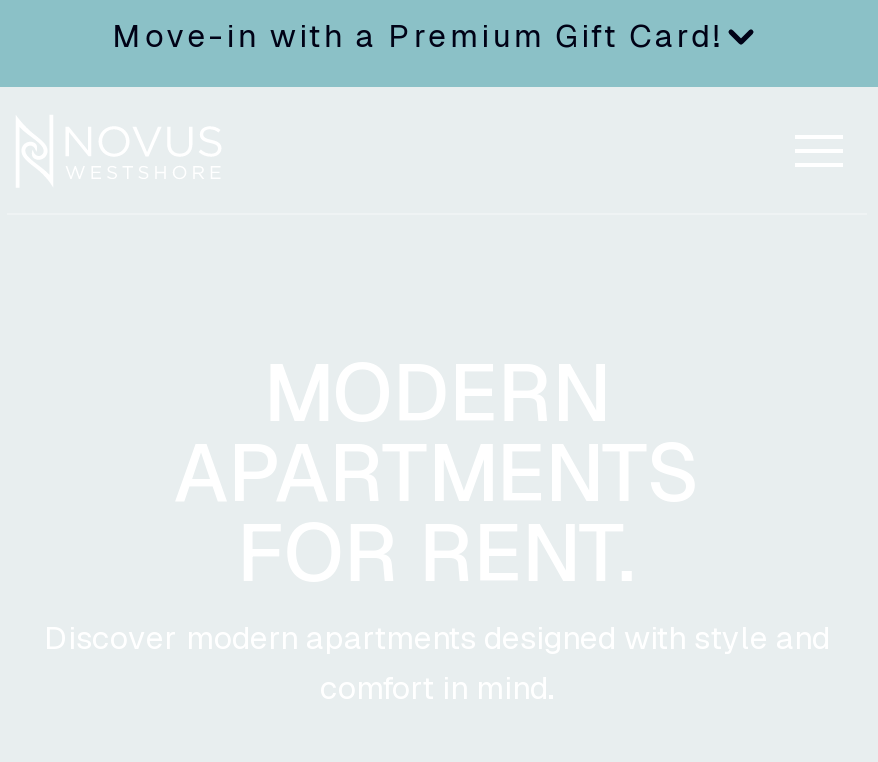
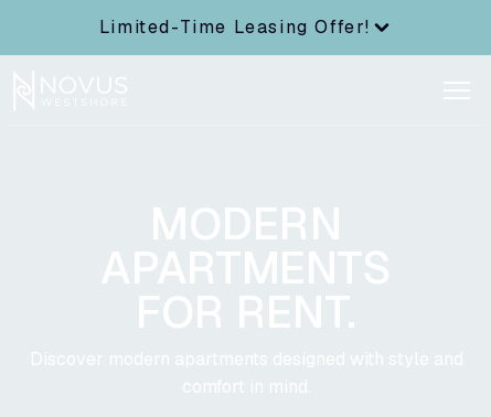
- Move-in with a Premium Gift Card!
+ Limited-Time Leasing Offer!
